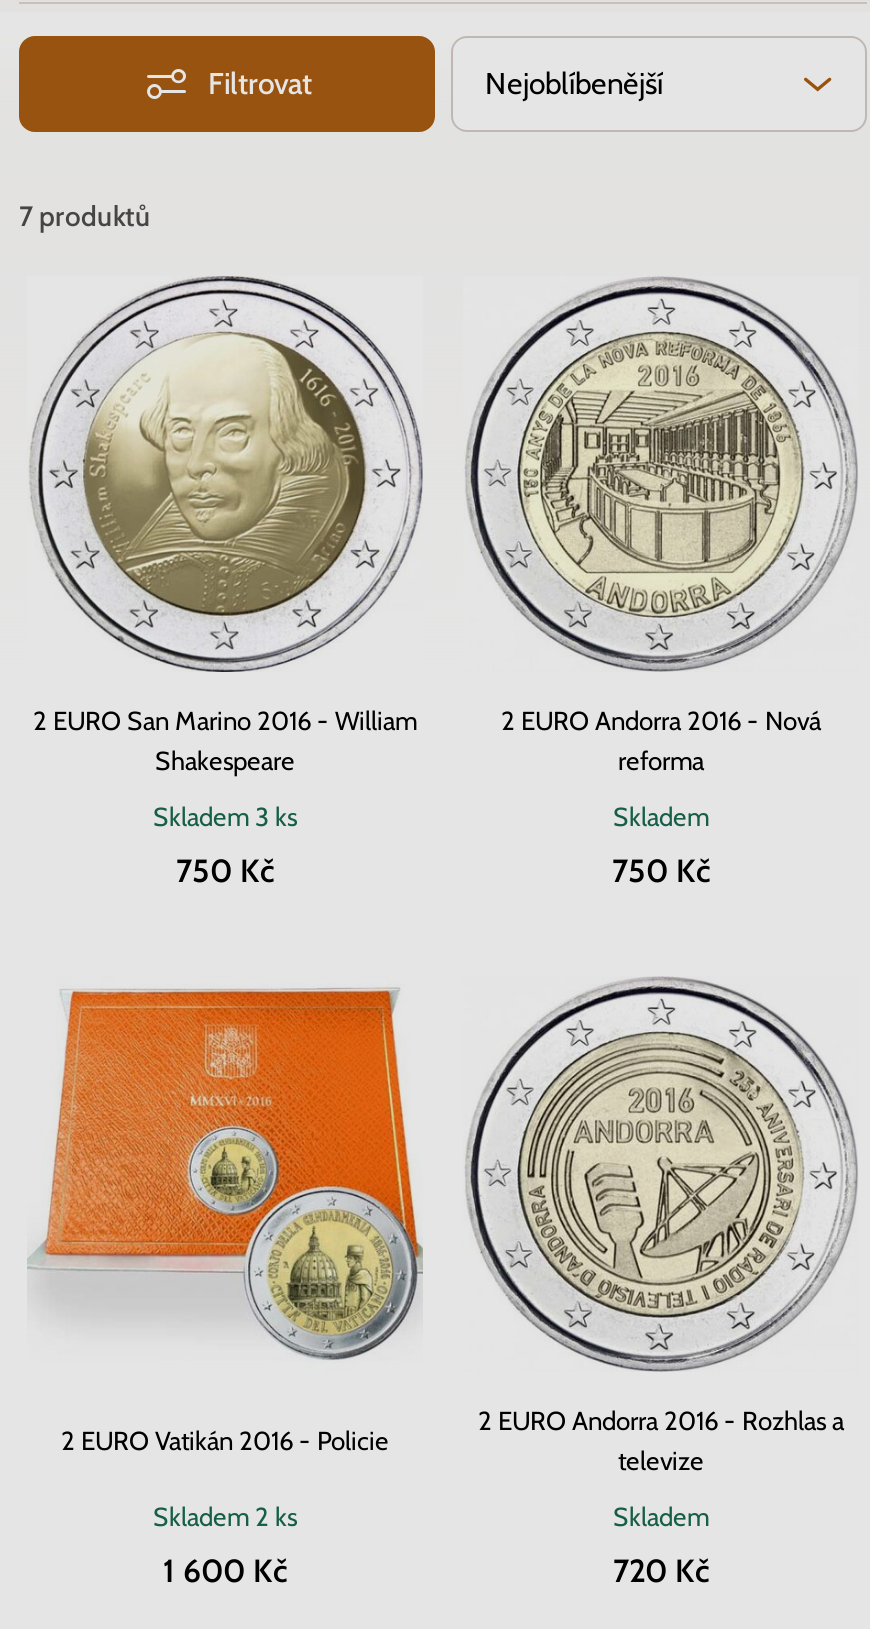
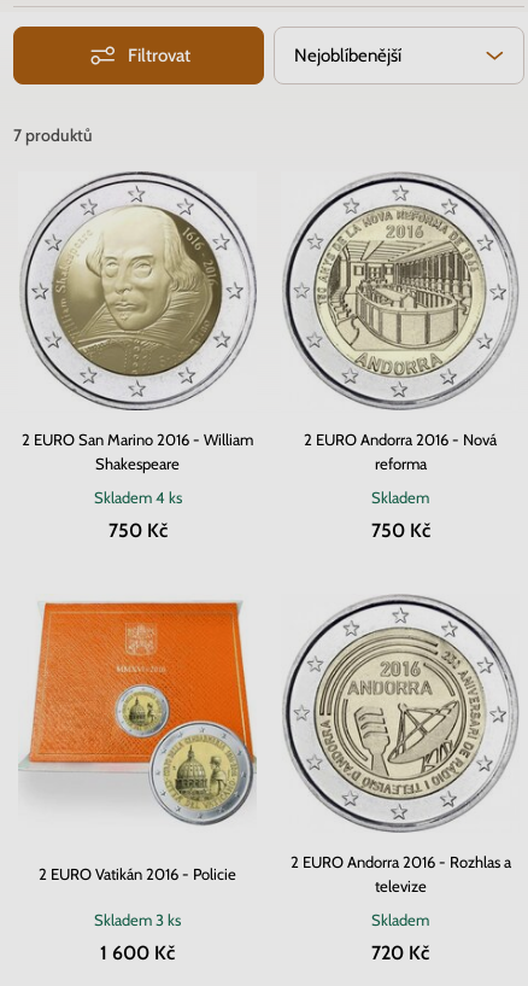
- Skladem 3 ks
+ Skladem 4 ks

- Skladem 2 ks
+ Skladem 3 ks
